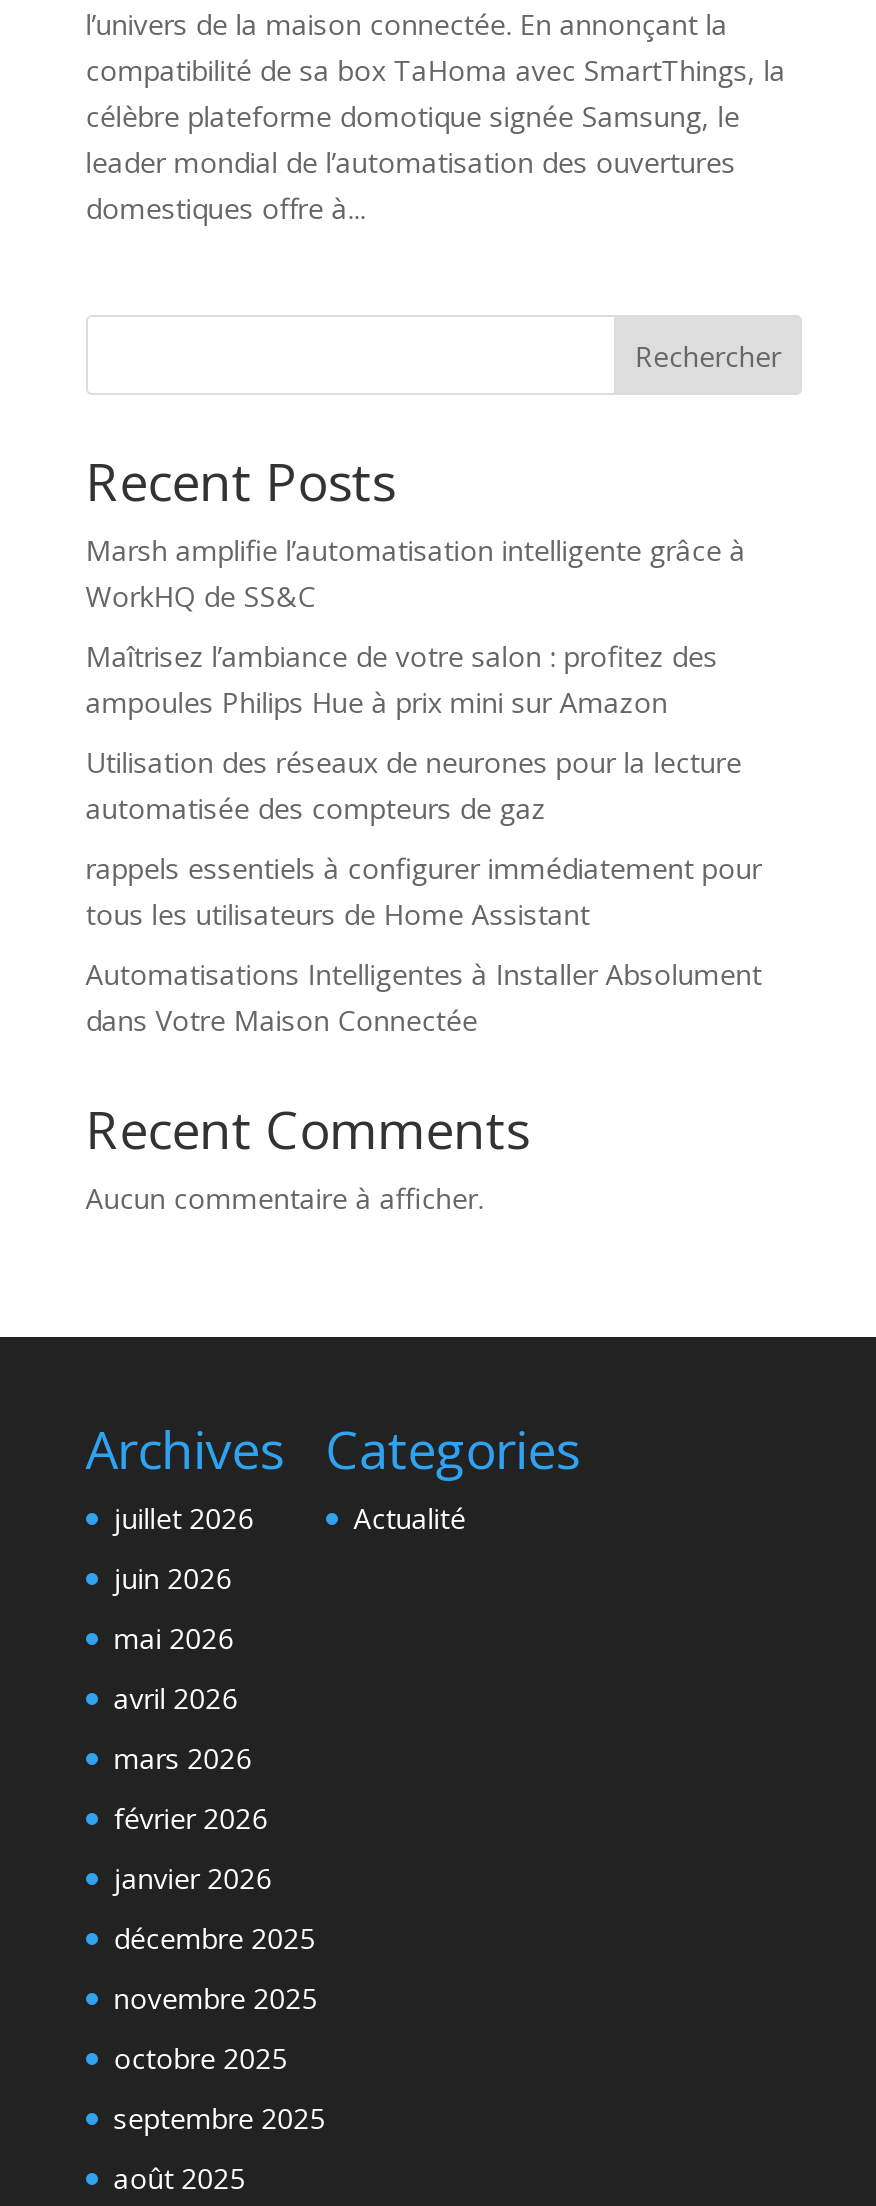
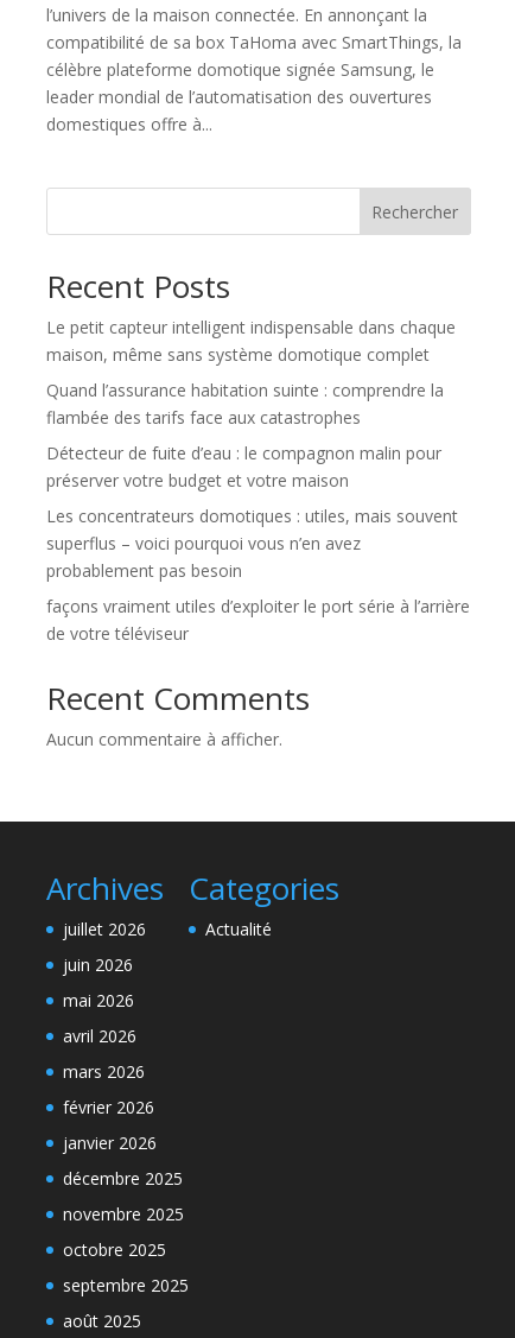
- Marsh amplifie l’automatisation intelligente grâce à
- WorkHQ de SS&C
+ Le petit capteur intelligent indispensable dans chaque
+ maison, même sans système domotique complet

- Maîtrisez l’ambiance de votre salon : profitez des
- ampoules Philips Hue à prix mini sur Amazon
+ Quand l’assurance habitation suinte : comprendre la
+ flambée des tarifs face aux catastrophes

- Utilisation des réseaux de neurones pour la lecture
- automatisée des compteurs de gaz
+ Détecteur de fuite d’eau : le compagnon malin pour
+ préserver votre budget et votre maison

- rappels essentiels à configurer immédiatement pour
- tous les utilisateurs de Home Assistant
+ Les concentrateurs domotiques : utiles, mais souvent
+ superflus – voici pourquoi vous n’en avez
+ probablement pas besoin

- Automatisations Intelligentes à Installer Absolument
- dans Votre Maison Connectée
+ façons vraiment utiles d’exploiter le port série à l’arrière
+ de votre téléviseur
